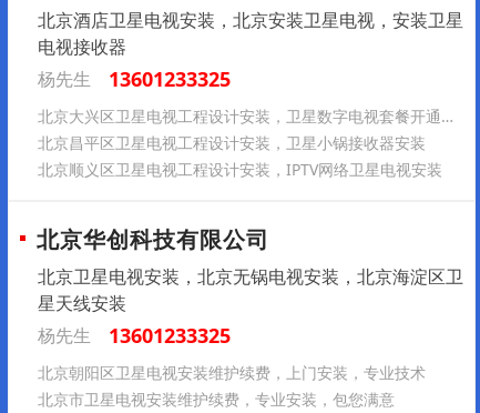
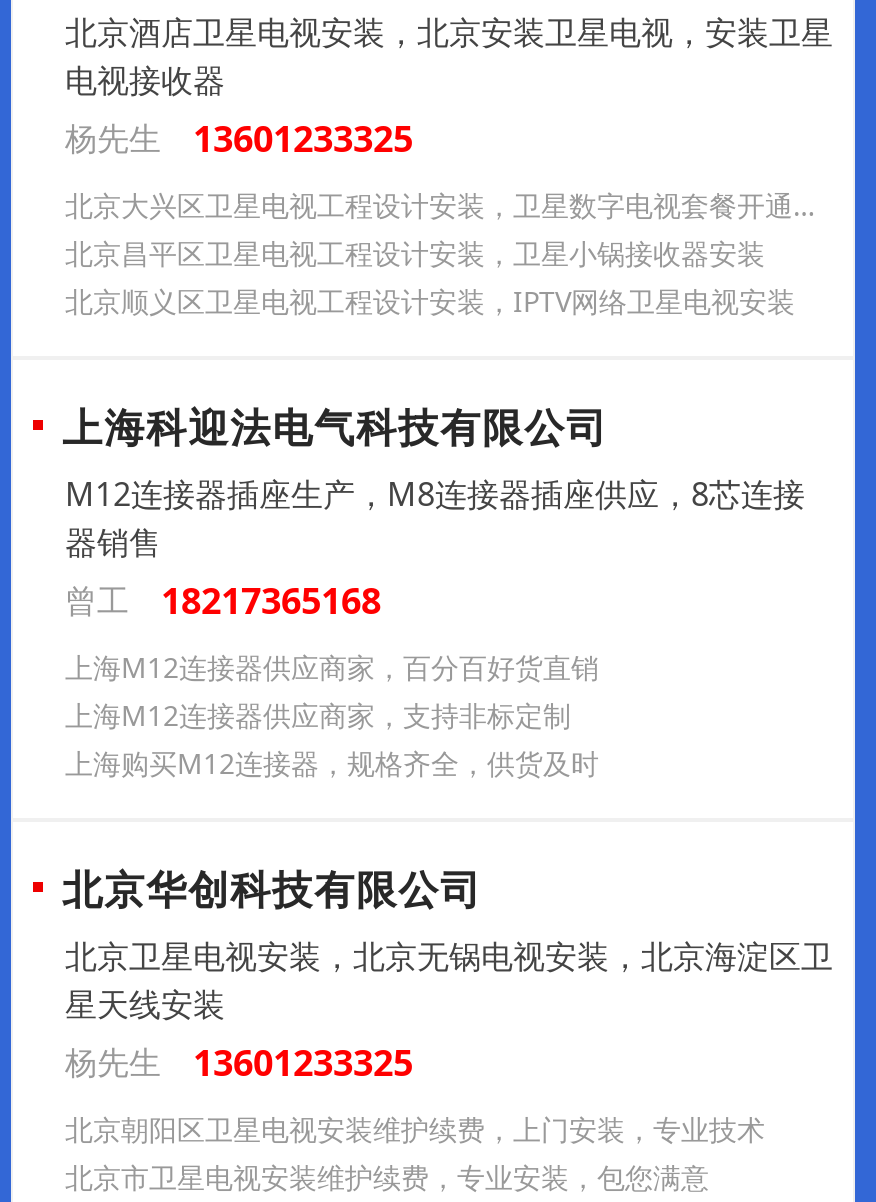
+ 上海科迎法电气科技有限公司
+ M12连接器插座生产，M8连接器插座供应，8芯连接
+ 器销售
+ 曾工
+ 18217365168
+ 上海M12连接器供应商家，百分百好货直销
+ 上海M12连接器供应商家，支持非标定制
+ 上海购买M12连接器，规格齐全，供货及时
